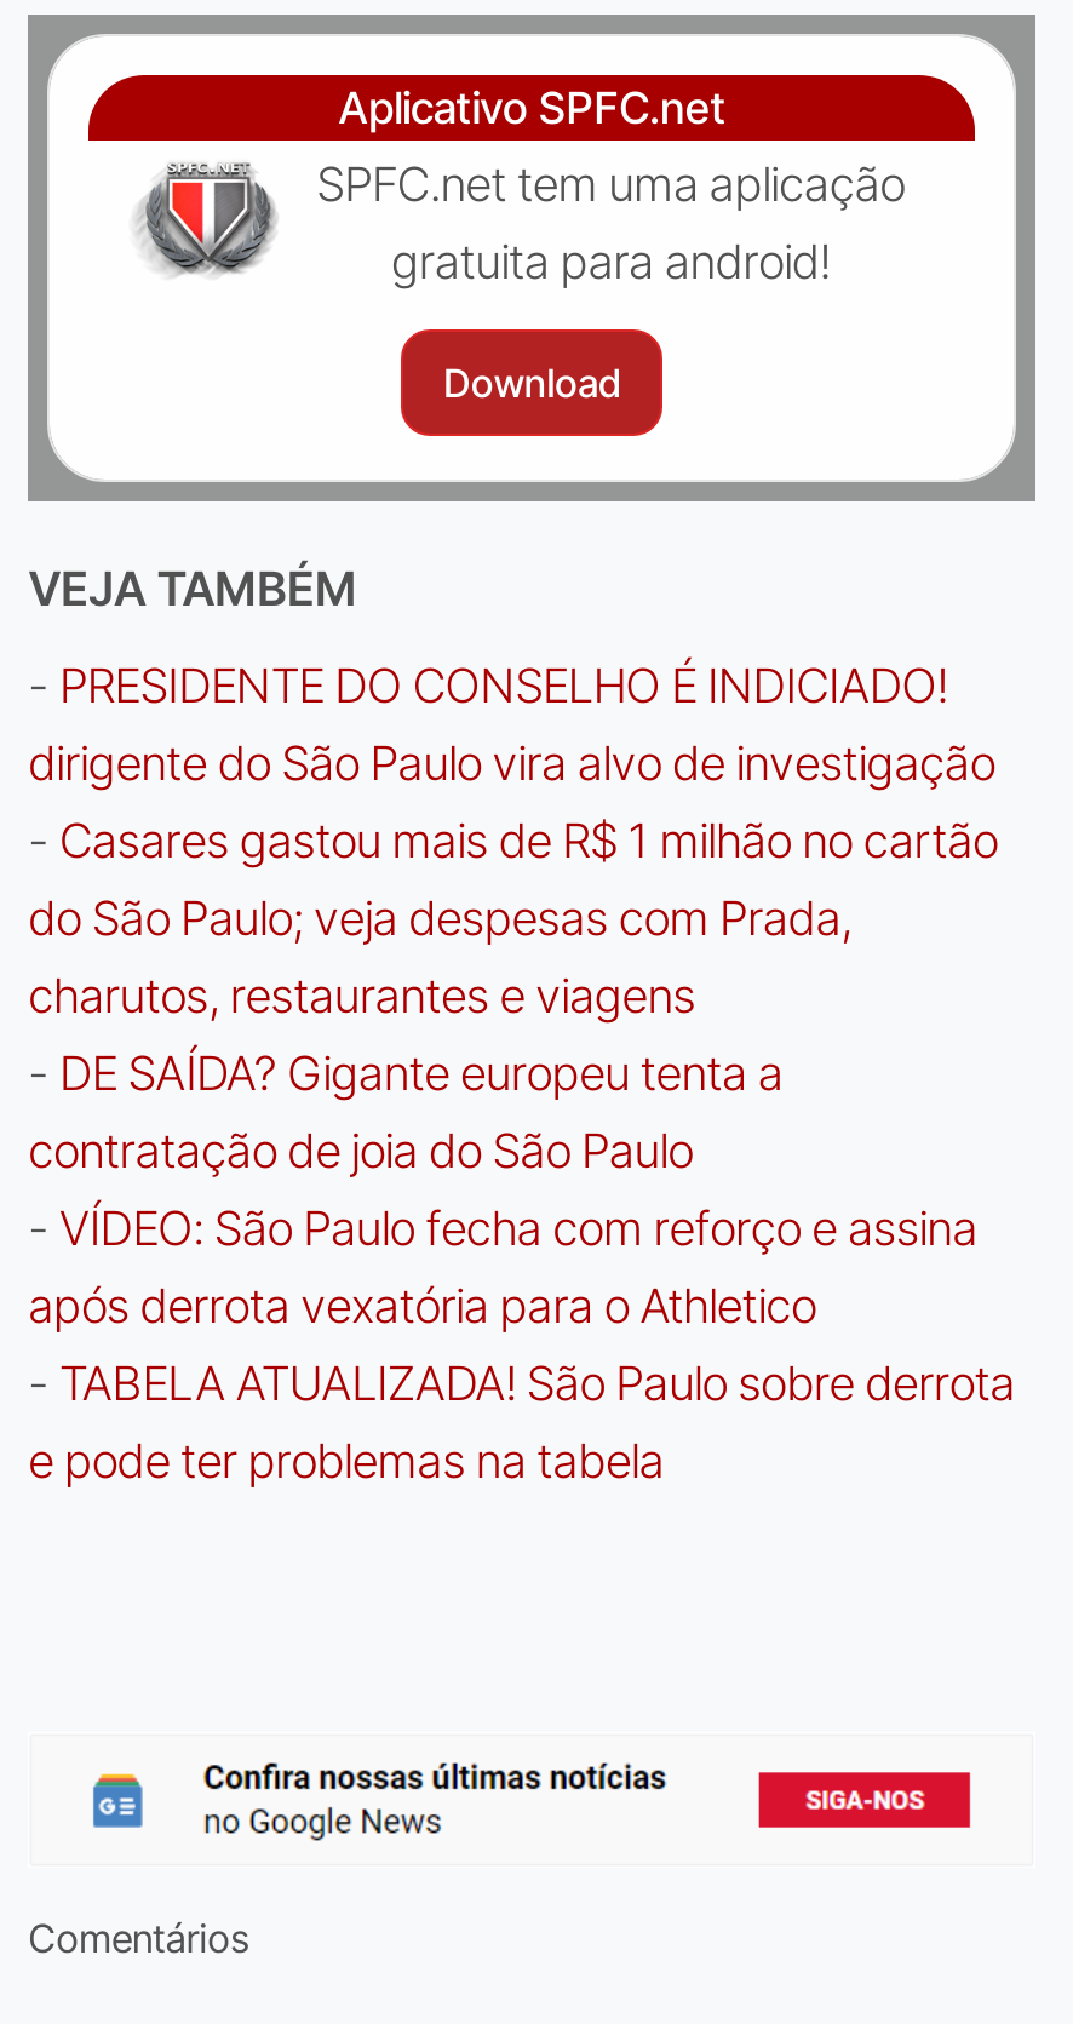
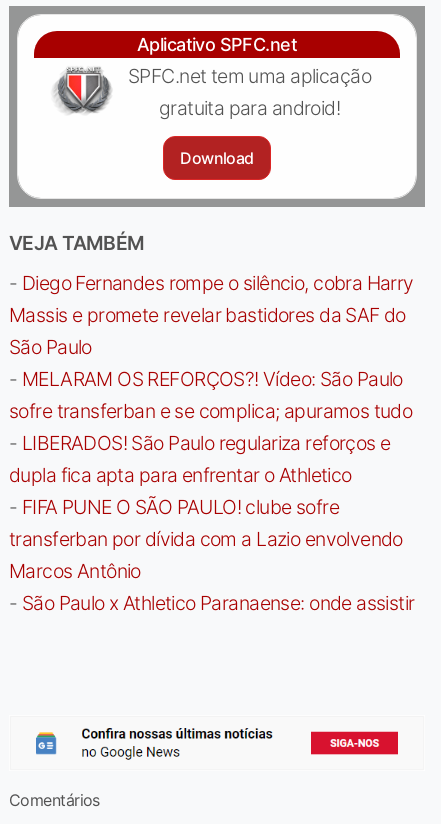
- - PRESIDENTE DO CONSELHO É INDICIADO!
- dirigente do São Paulo vira alvo de investigação
- - Casares gastou mais de R$ 1 milhão no cartão
- do São Paulo; veja despesas com Prada,
- charutos, restaurantes e viagens
- - DE SAÍDA? Gigante europeu tenta a
- contratação de joia do São Paulo
- - VÍDEO: São Paulo fecha com reforço e assina
- após derrota vexatória para o Athletico
- - TABELA ATUALIZADA! São Paulo sobre derrota
- e pode ter problemas na tabela
+ - Diego Fernandes rompe o silêncio, cobra Harry
+ Massis e promete revelar bastidores da SAF do
+ São Paulo
+ - MELARAM OS REFORÇOS?! Vídeo: São Paulo
+ sofre transferban e se complica; apuramos tudo
+ - LIBERADOS! São Paulo regulariza reforços e
+ dupla fica apta para enfrentar o Athletico
+ - FIFA PUNE O SÃO PAULO! clube sofre
+ transferban por dívida com a Lazio envolvendo
+ Marcos Antônio
+ - São Paulo x Athletico Paranaense: onde assistir
